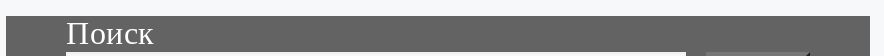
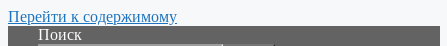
+ Перейти к содержимому
